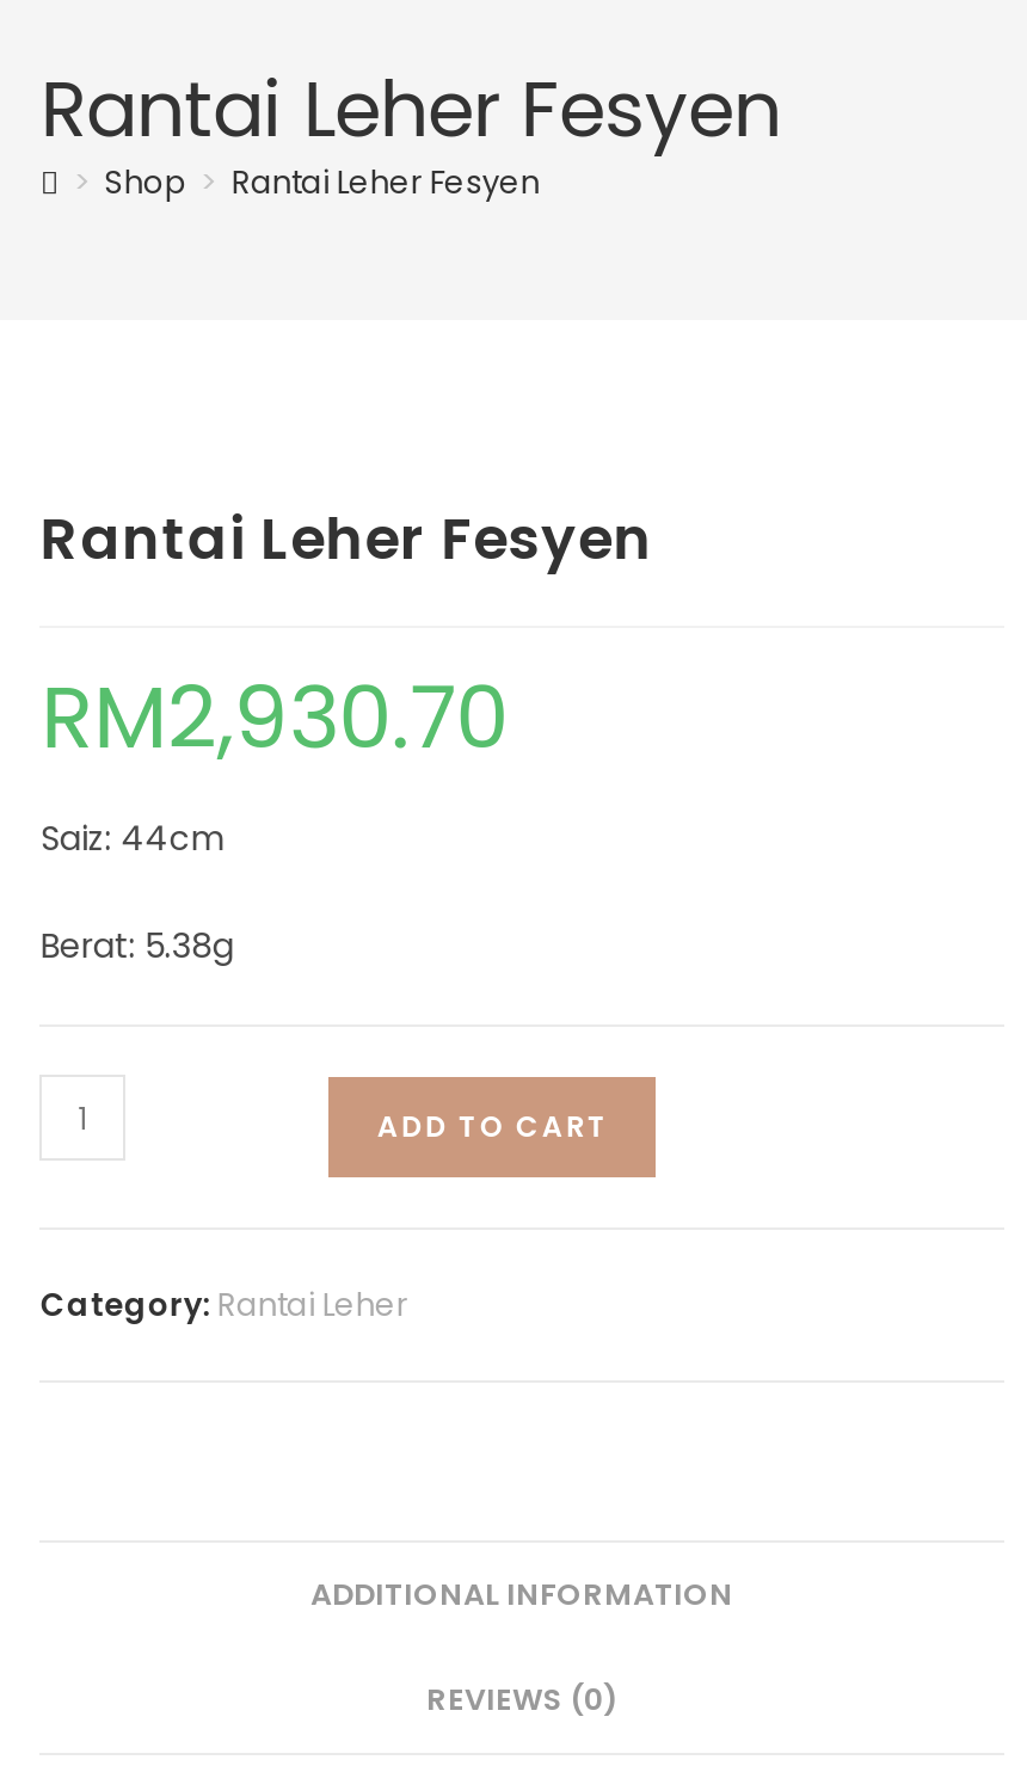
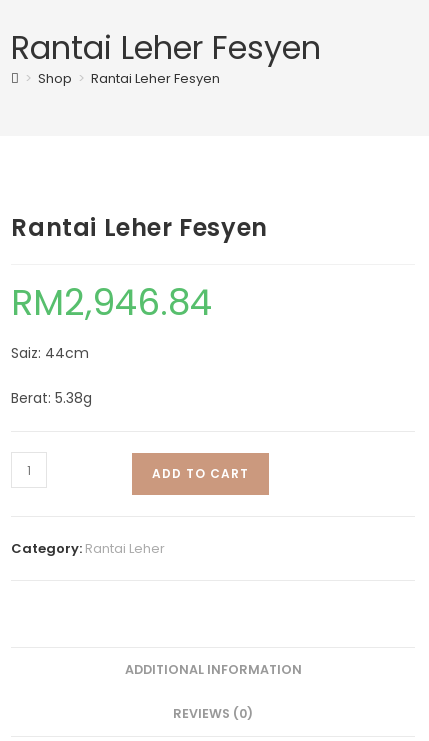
- RM2,930.70
+ RM2,946.84
